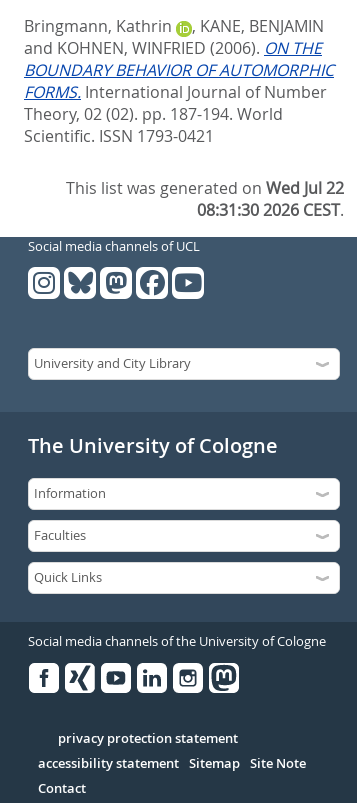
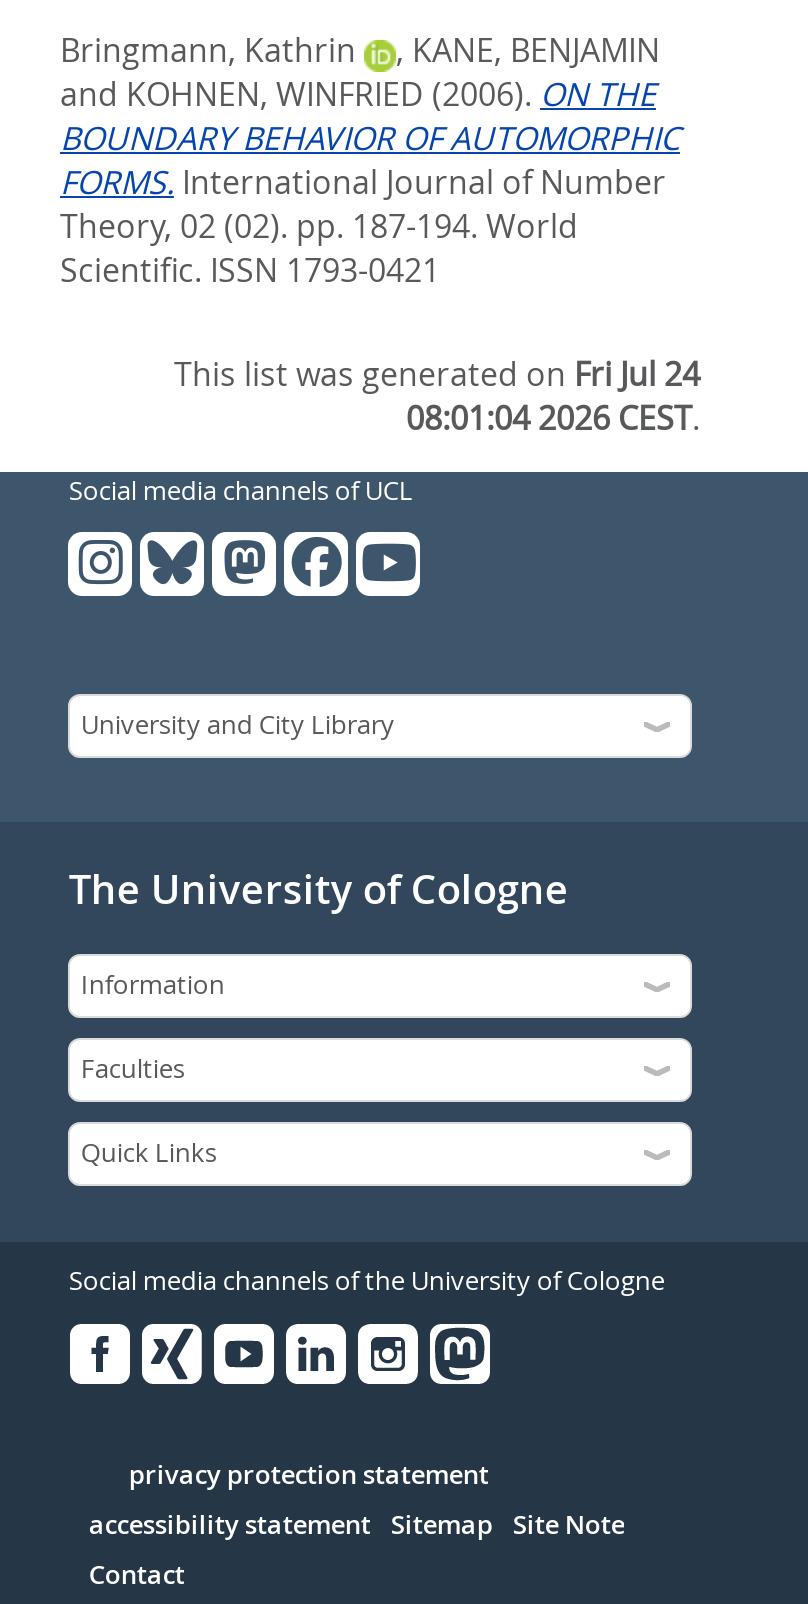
- This list was generated on Wed Jul 22
+ This list was generated on Fri Jul 24

- 08:31:30 2026 CEST.
+ 08:01:04 2026 CEST.
